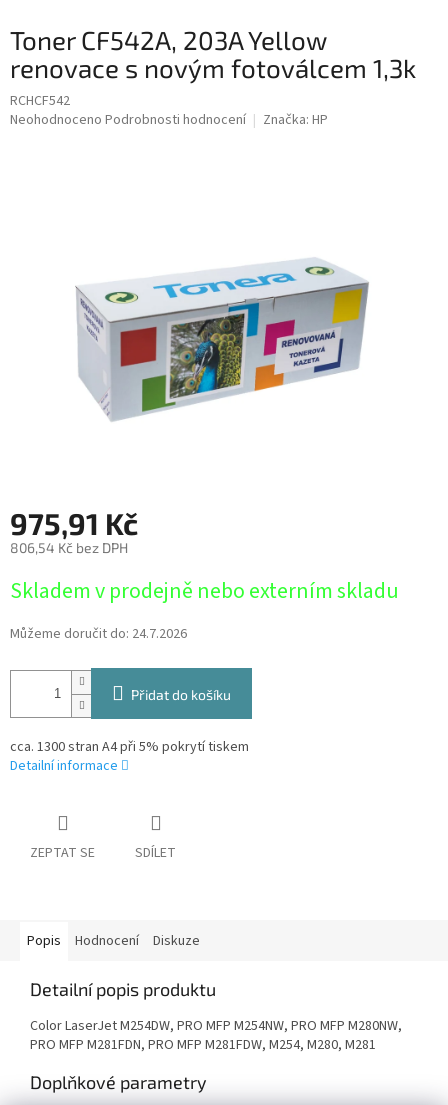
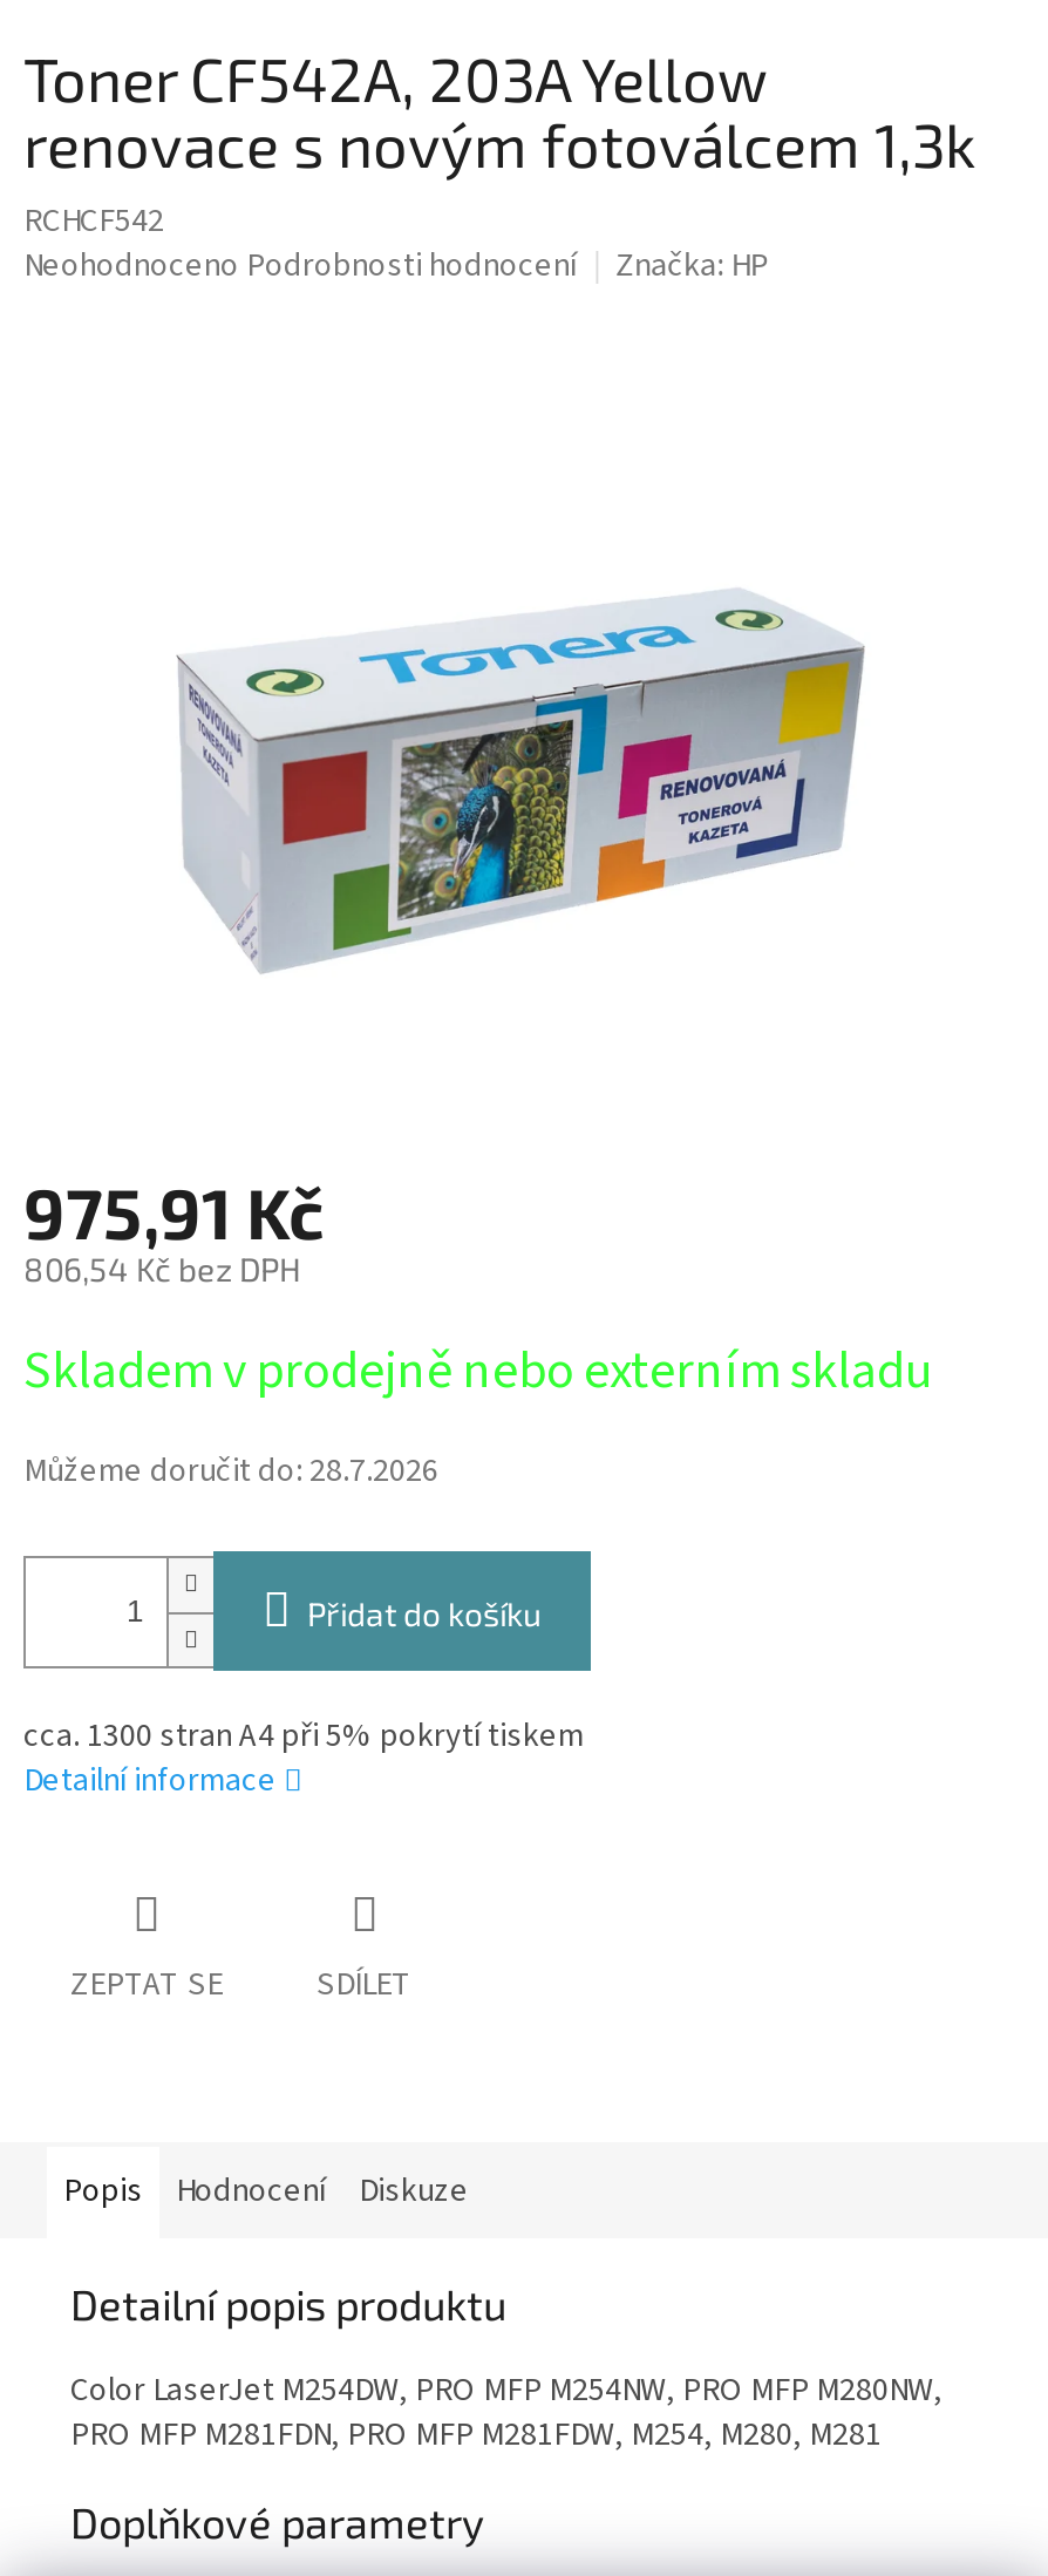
- Můžeme doručit do: 24.7.2026
+ Můžeme doručit do: 28.7.2026
